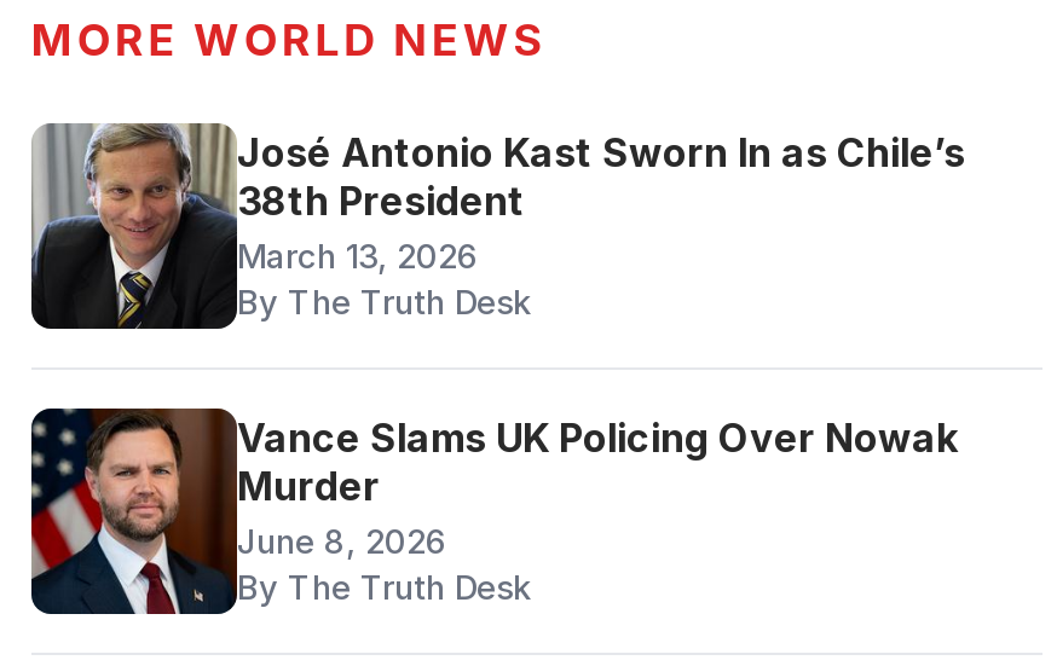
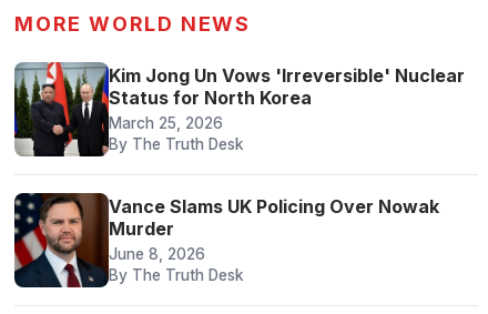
- [image]
- José Antonio Kast Sworn In as Chile’s
- 38th President
- March 13, 2026
+ [image]
+ Kim Jong Un Vows 'Irreversible' Nuclear
+ Status for North Korea
+ March 25, 2026
